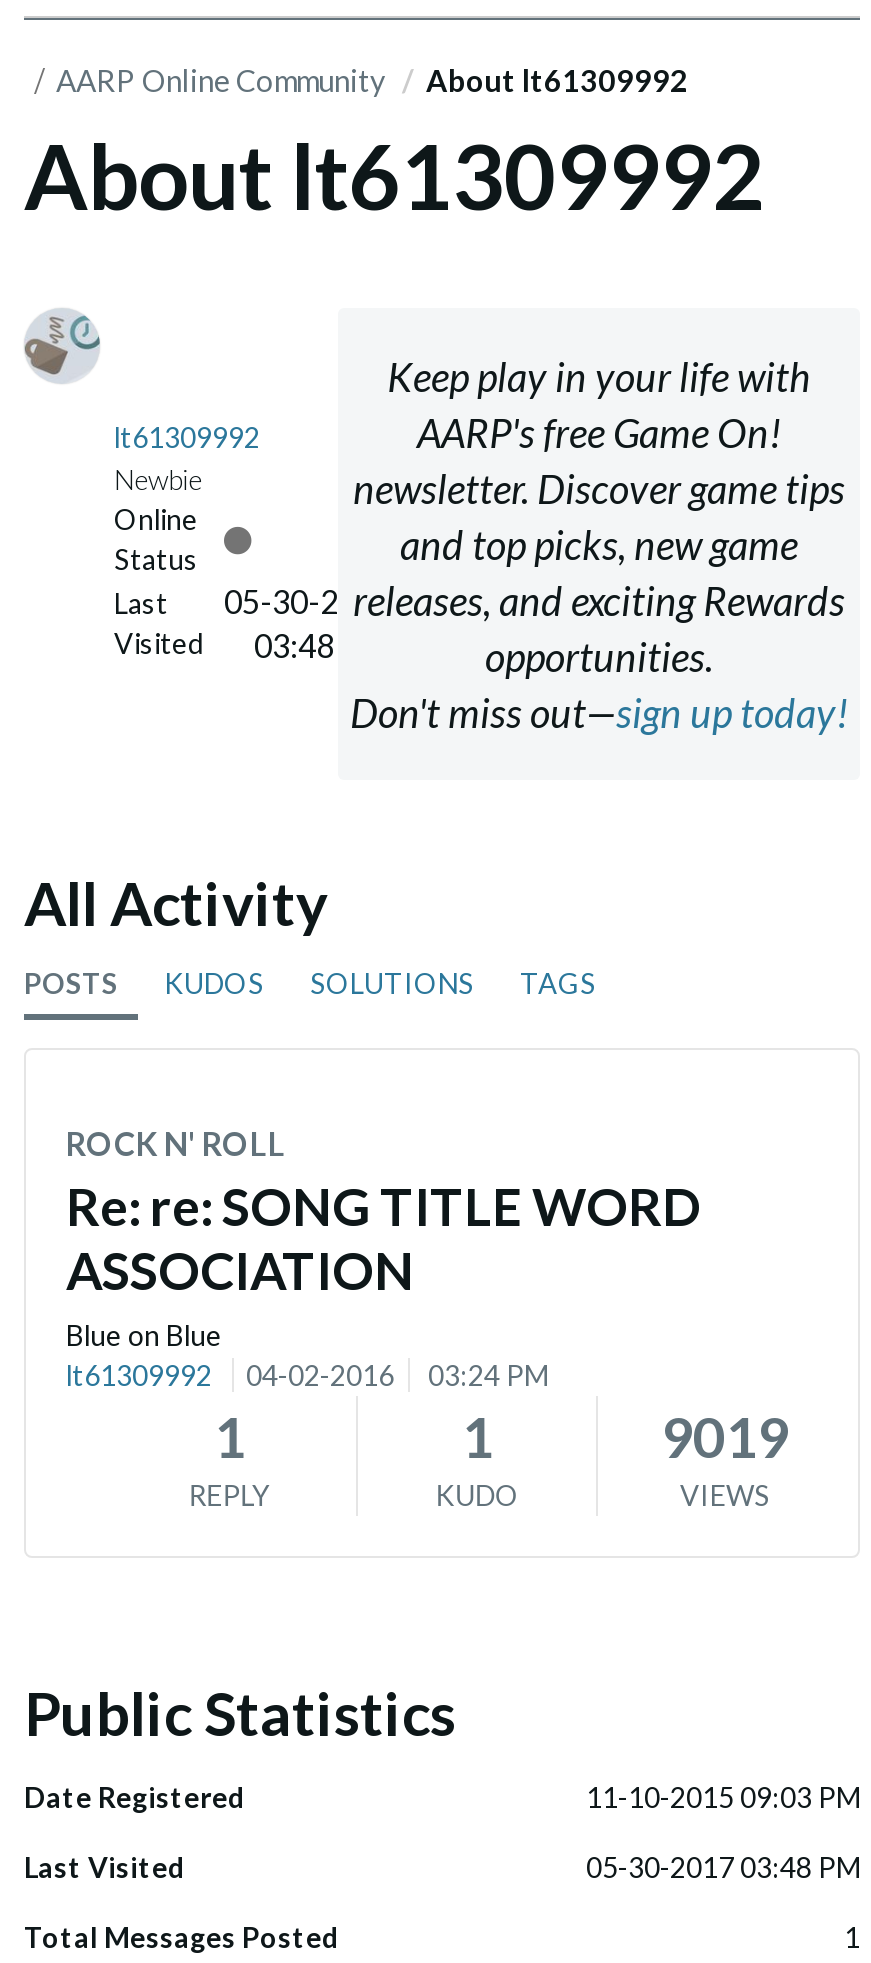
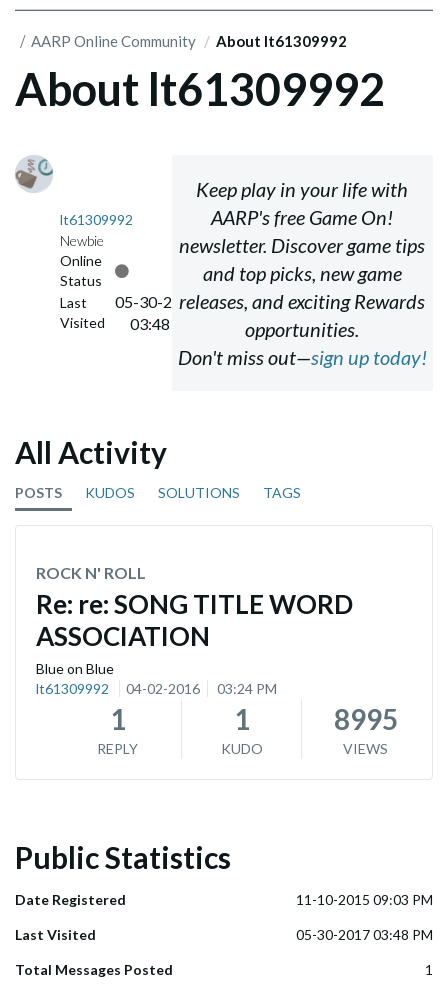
- 9019
+ 8995
